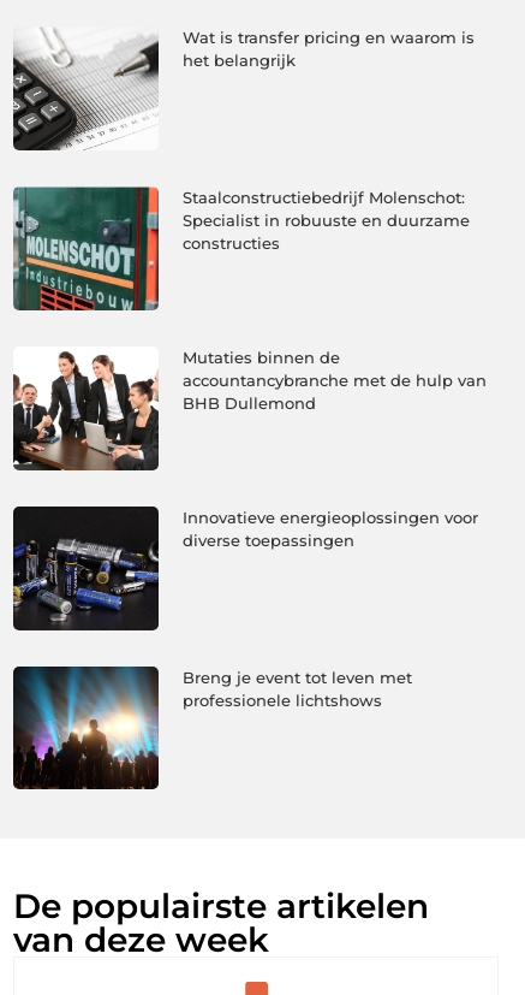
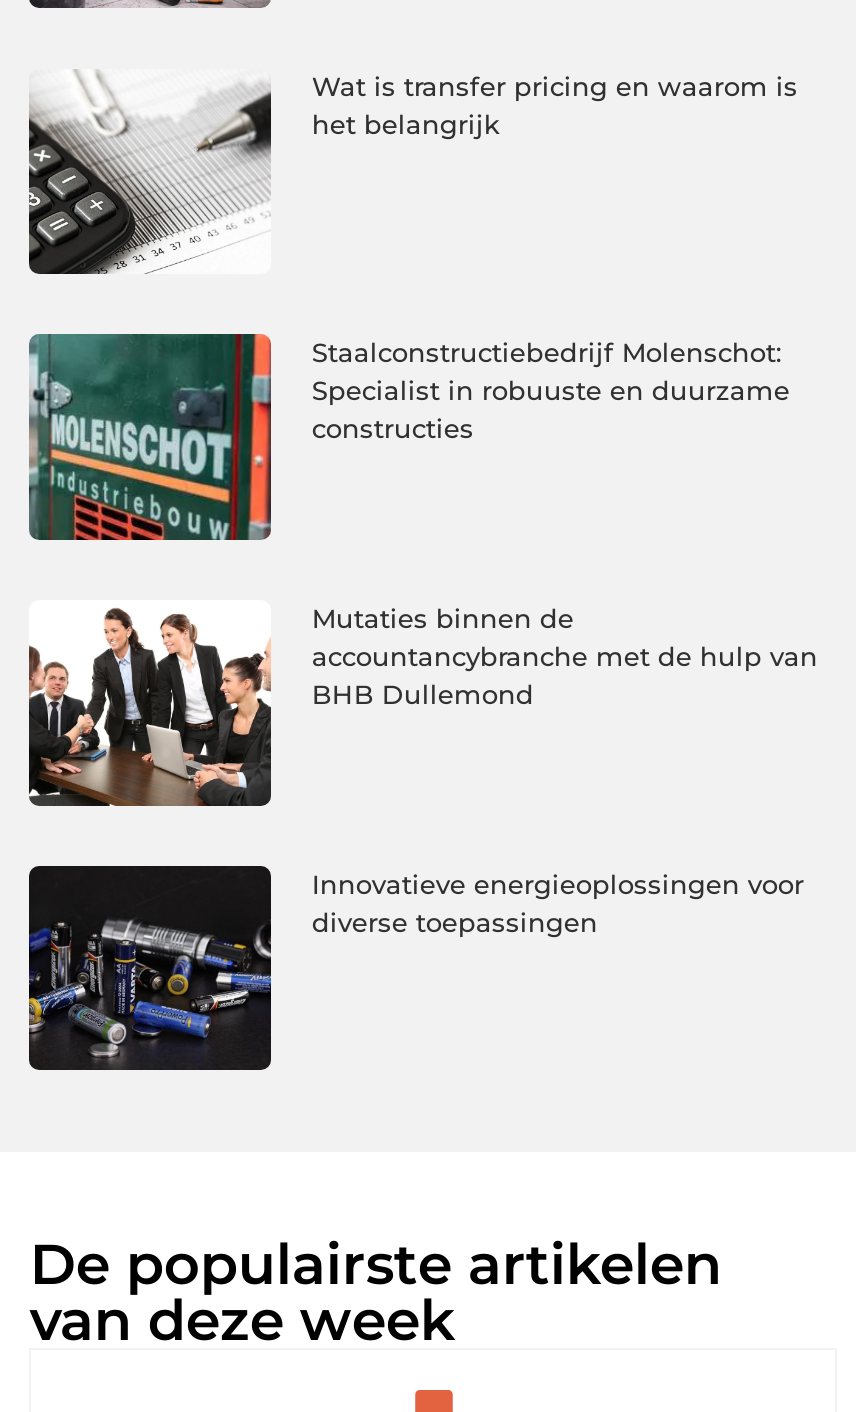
- [image]
- Breng je event tot leven met
- professionele lichtshows
